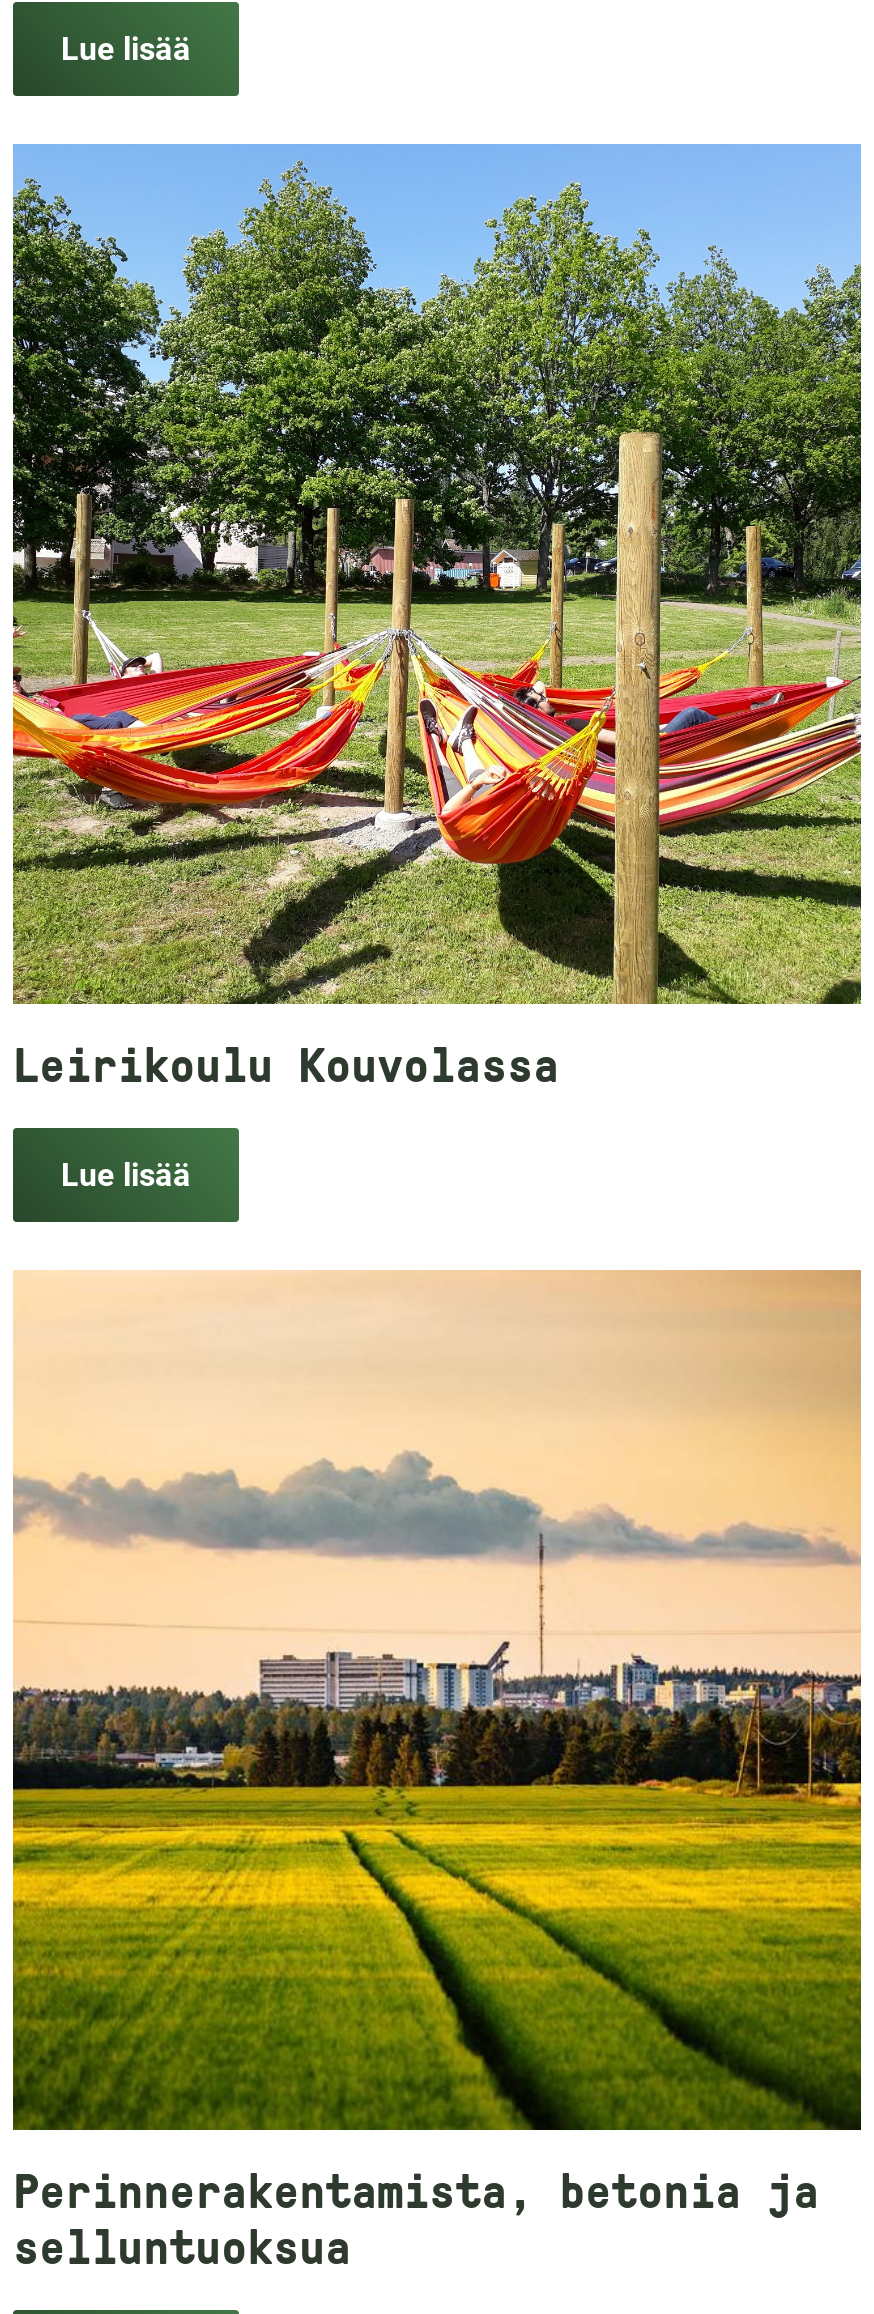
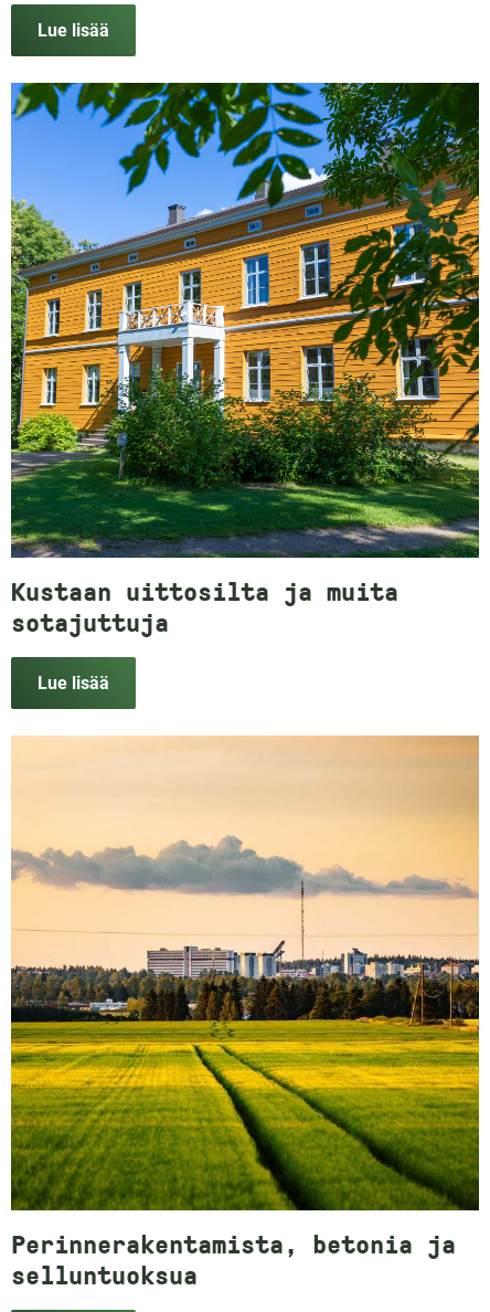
- [image]
- Leirikoulu Kouvolassa
+ [image]
+ Kustaan uittosilta ja muita
+ sotajuttuja
